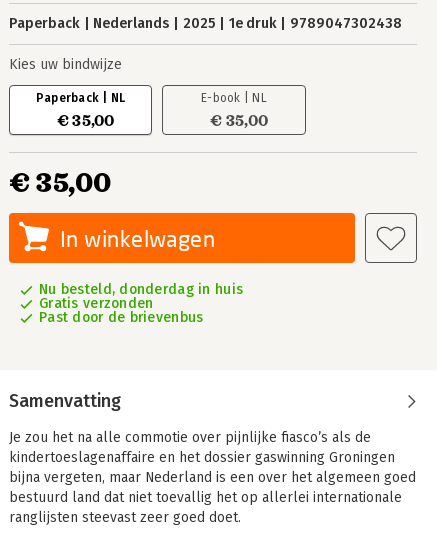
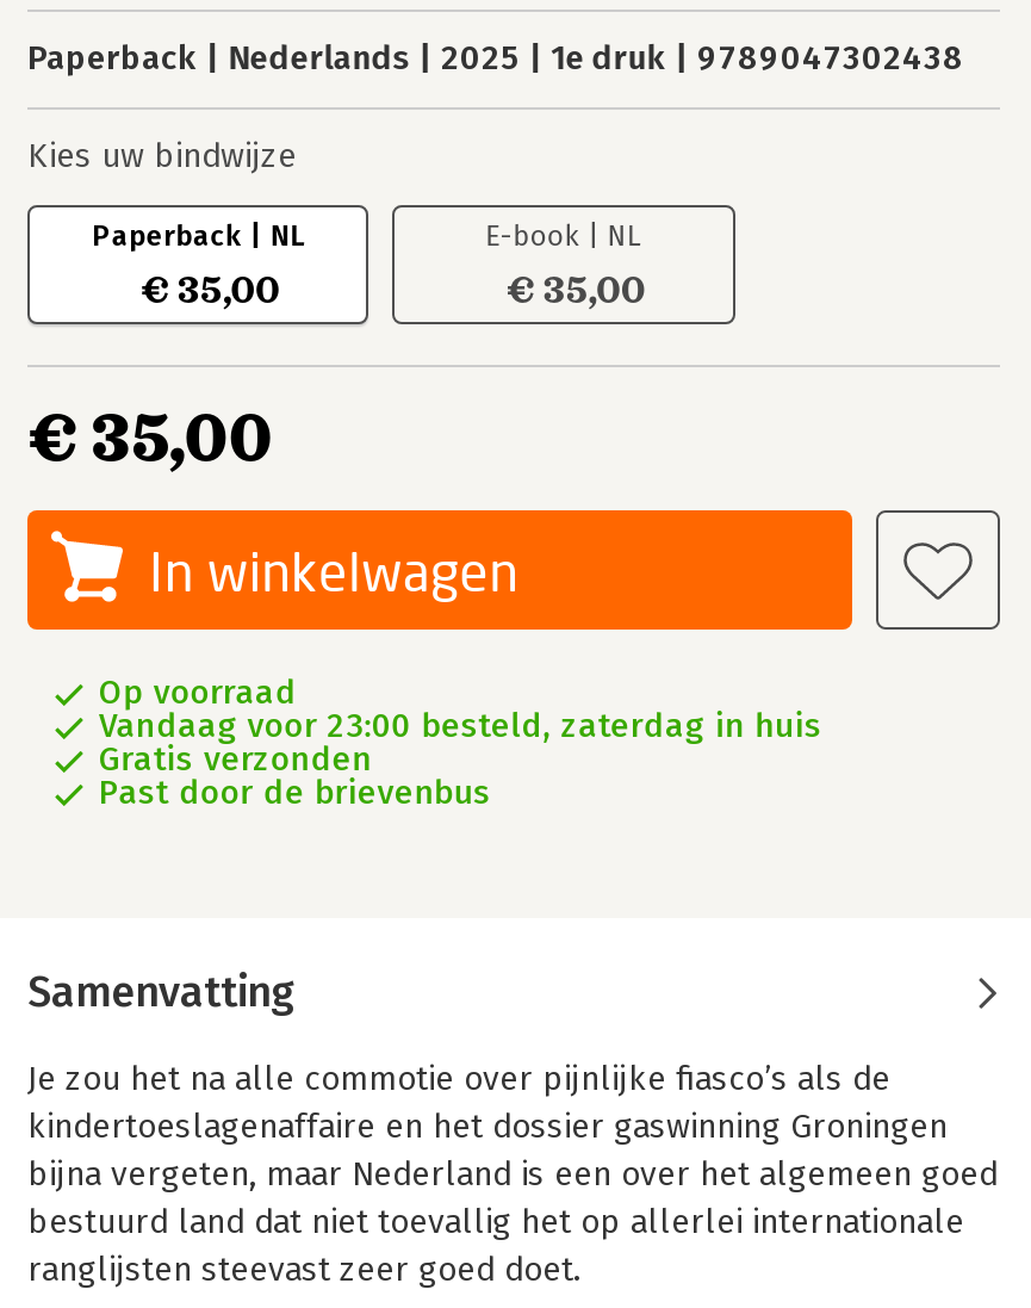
- Nu besteld, donderdag in huis
+ Op voorraad
+ Vandaag voor 23:00 besteld, zaterdag in huis
